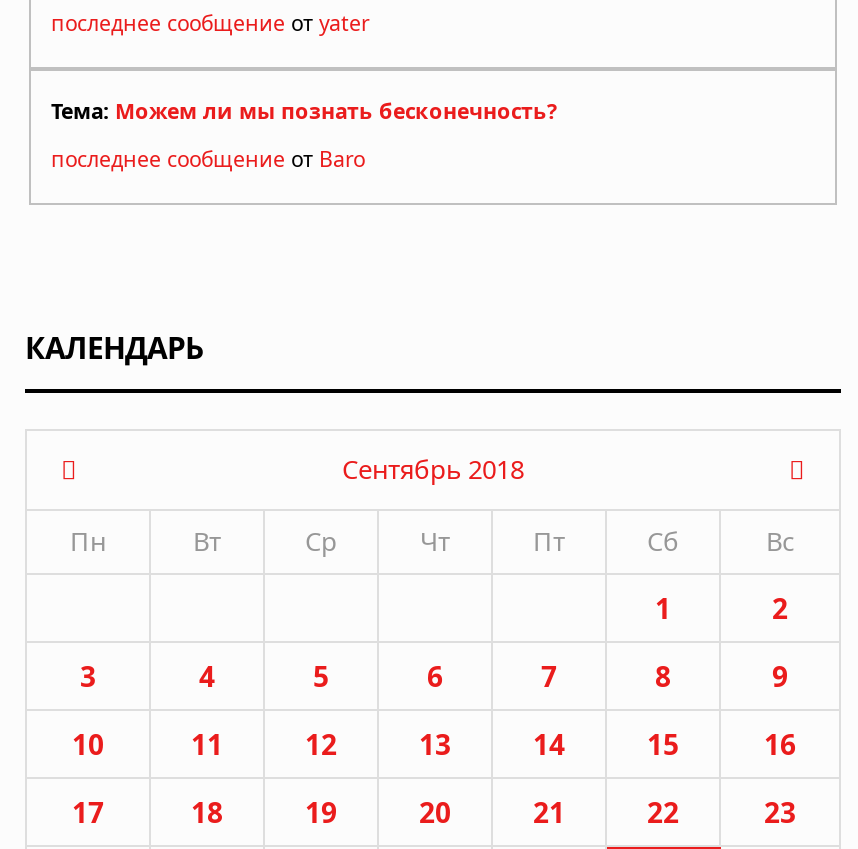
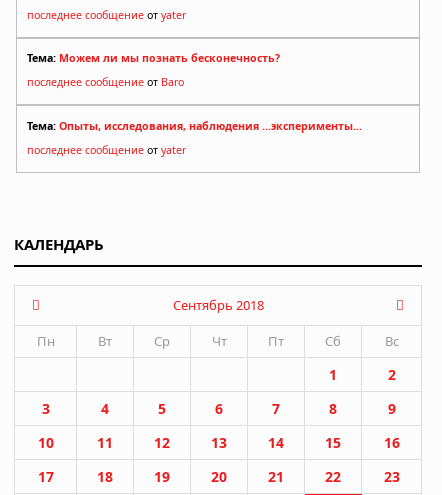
+ Тема: Опыты, исследования, наблюдения ...эксперименты...
+ последнее сообщение от yater
